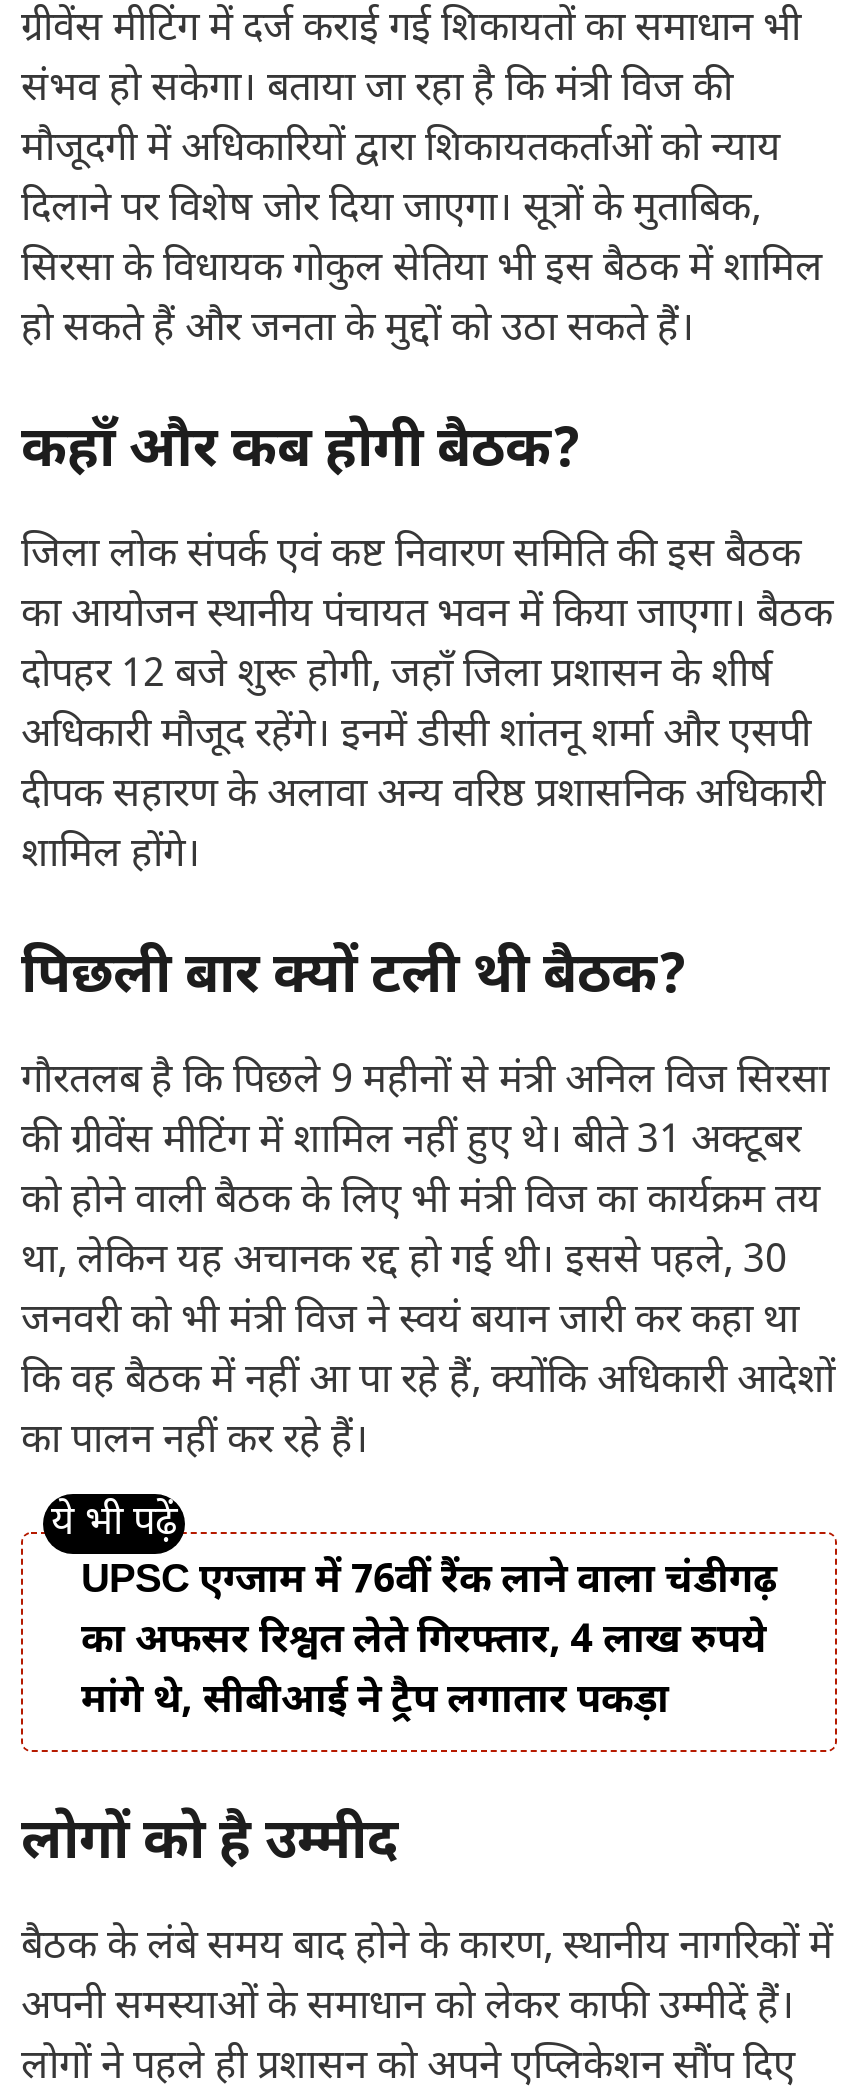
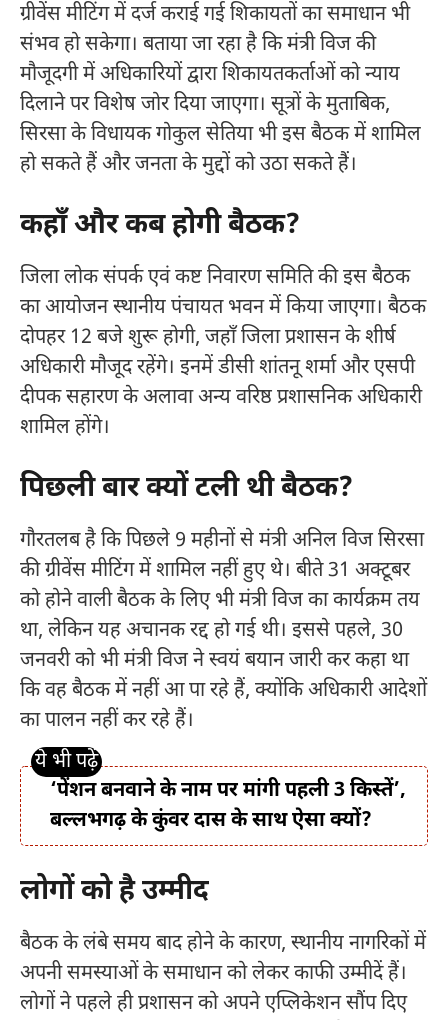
- UPSC एग्जाम में 76वीं रैंक लाने वाला चंडीगढ़
- का अफसर रिश्वत लेते गिरफ्तार, 4 लाख रुपये
- मांगे थे, सीबीआई ने ट्रैप लगातार पकड़ा
+ ‘पेंशन बनवाने के नाम पर मांगी पहली 3 किस्तें’,
+ बल्लभगढ़ के कुंवर दास के साथ ऐसा क्यों?
